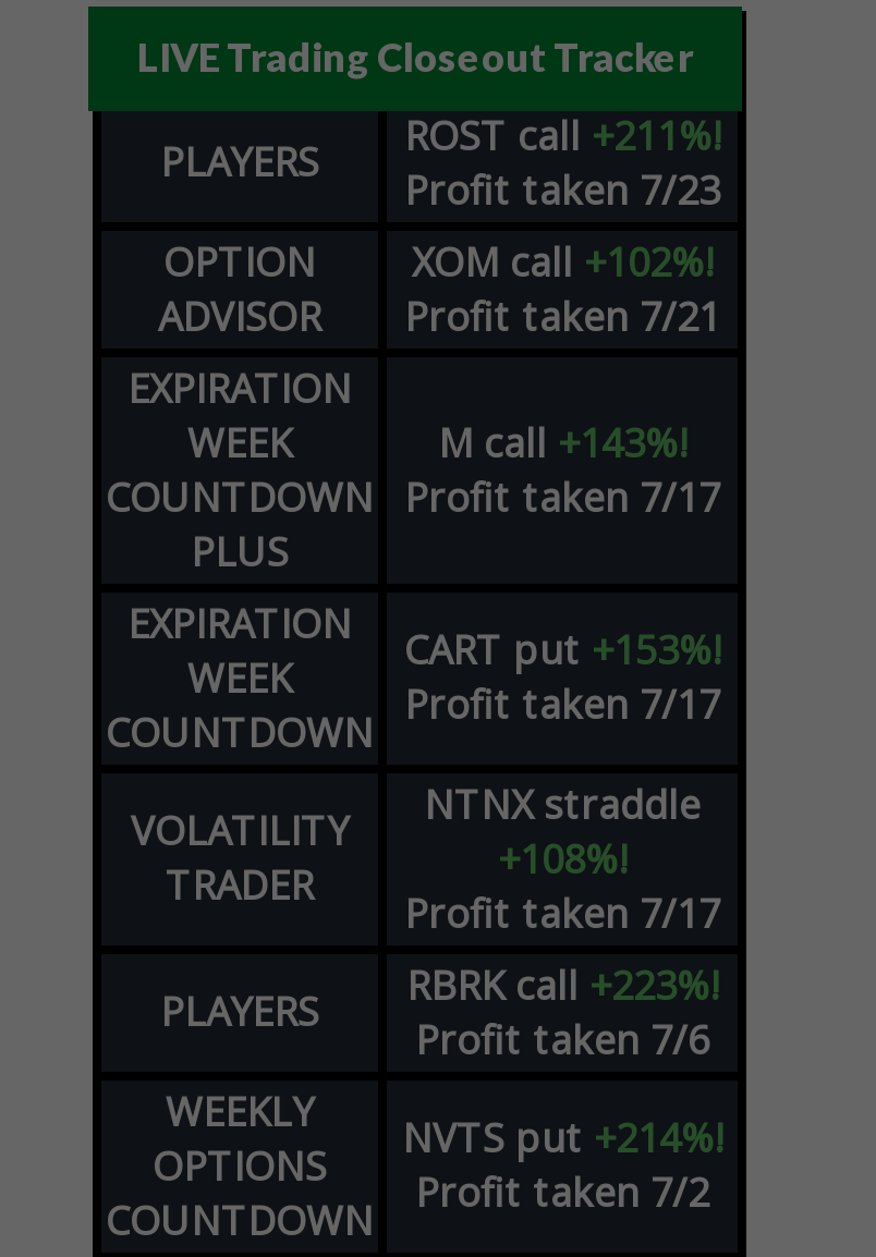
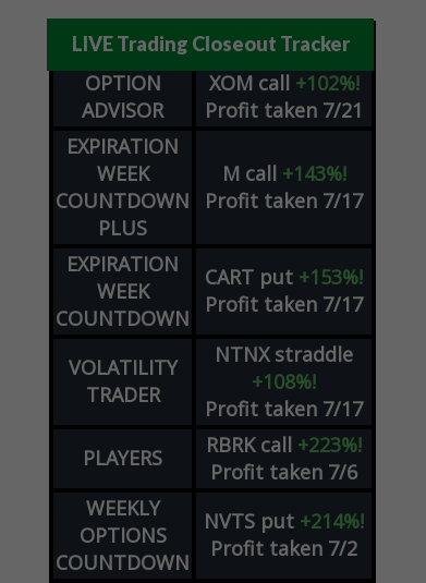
- PLAYERS
- ROST call +211%!
- Profit taken 7/23
